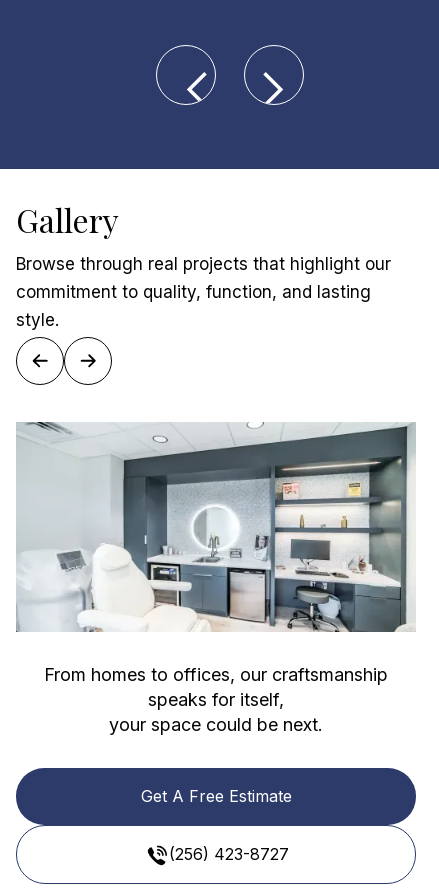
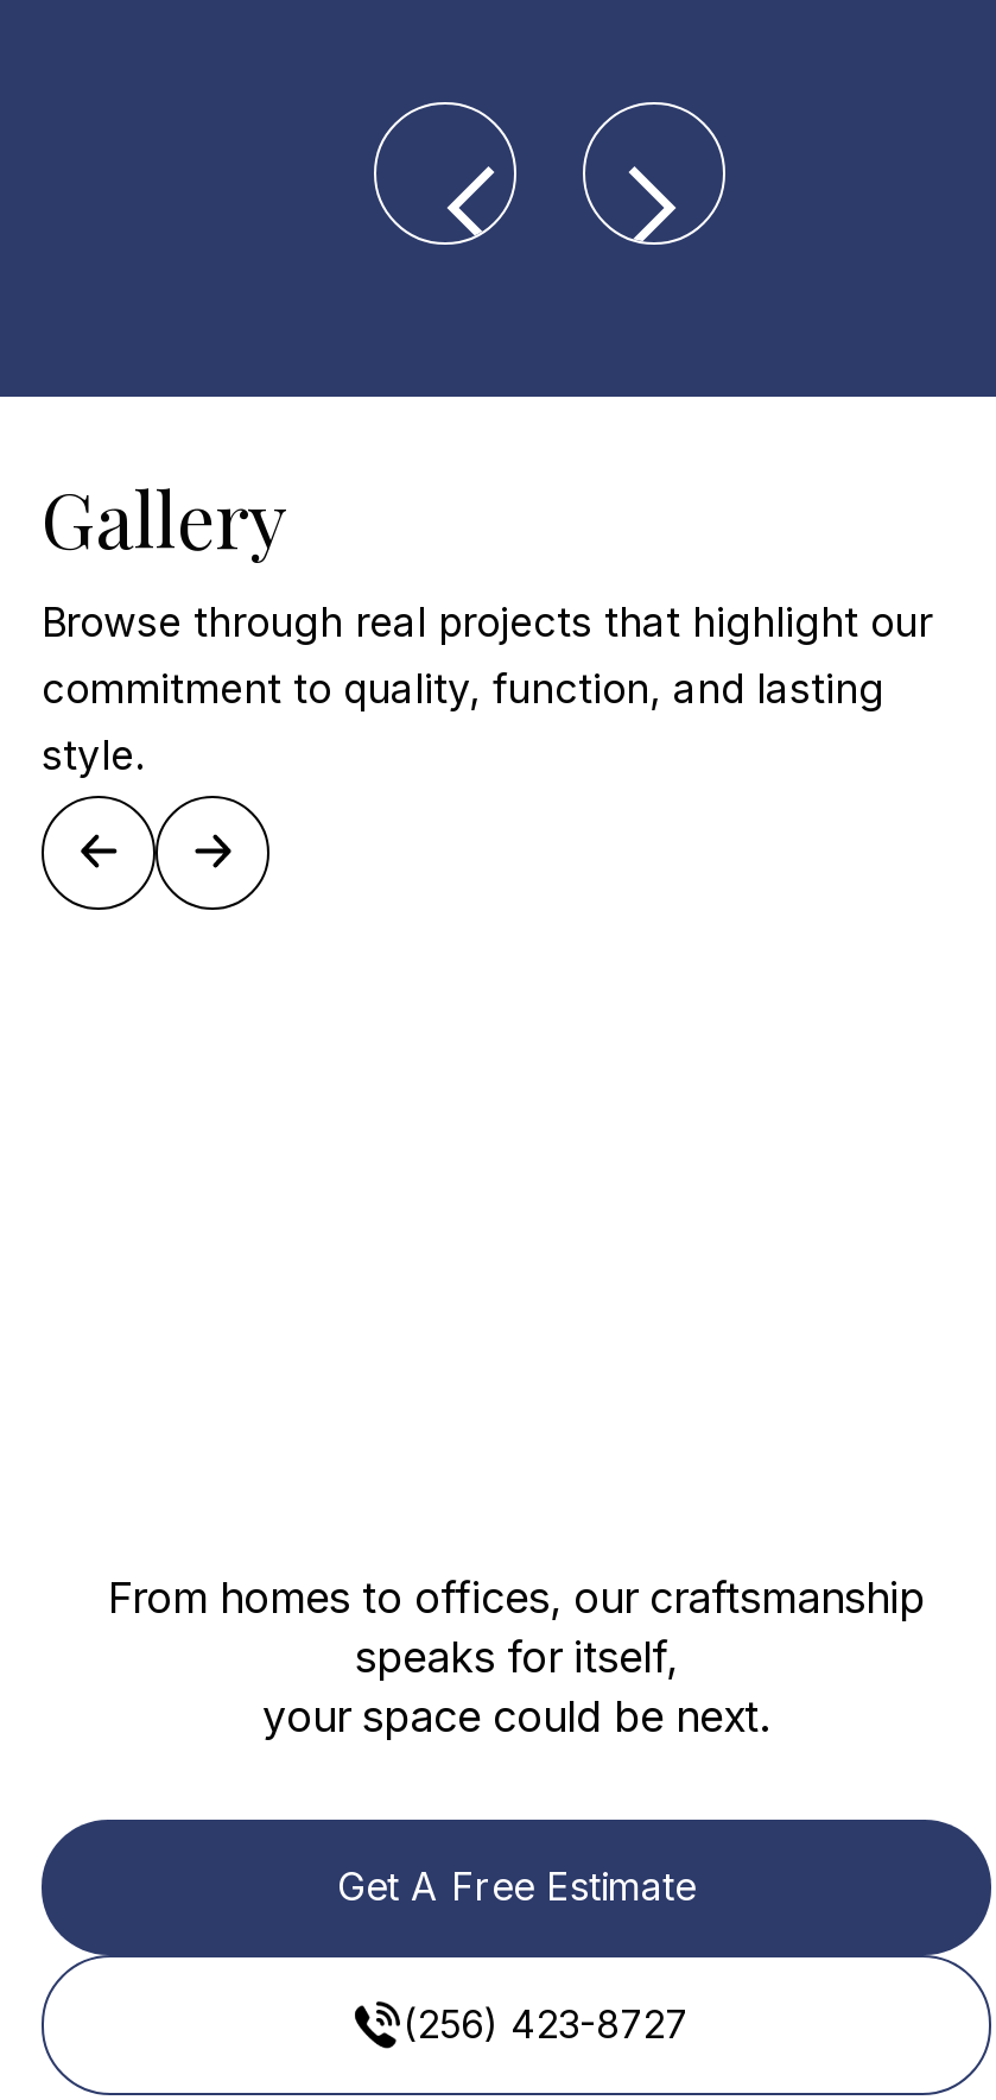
- [image]
